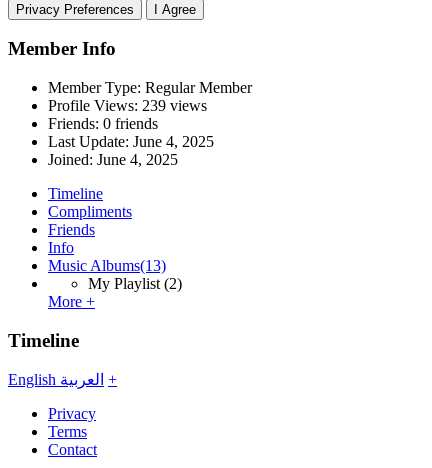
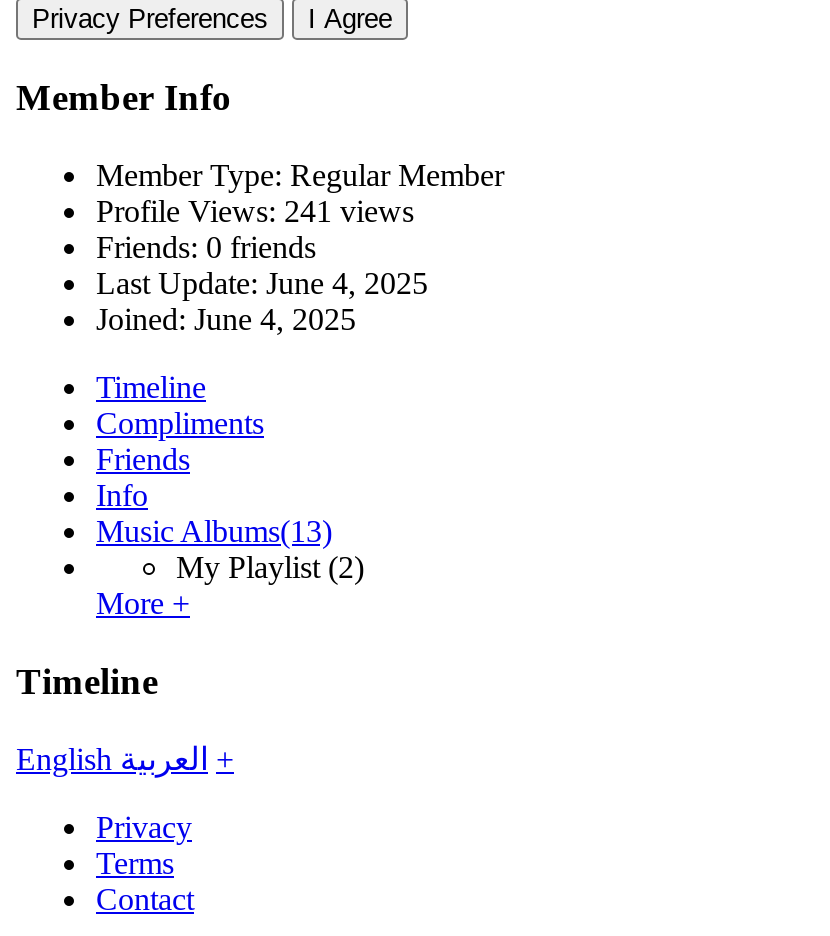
- Profile Views: 239 views
+ Profile Views: 241 views
